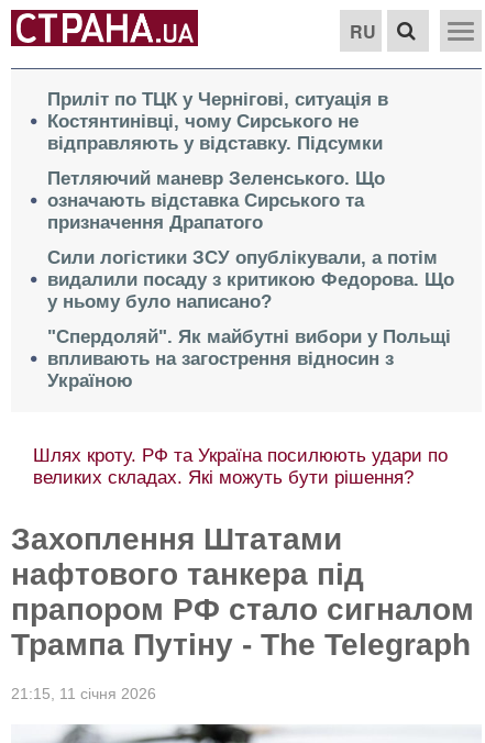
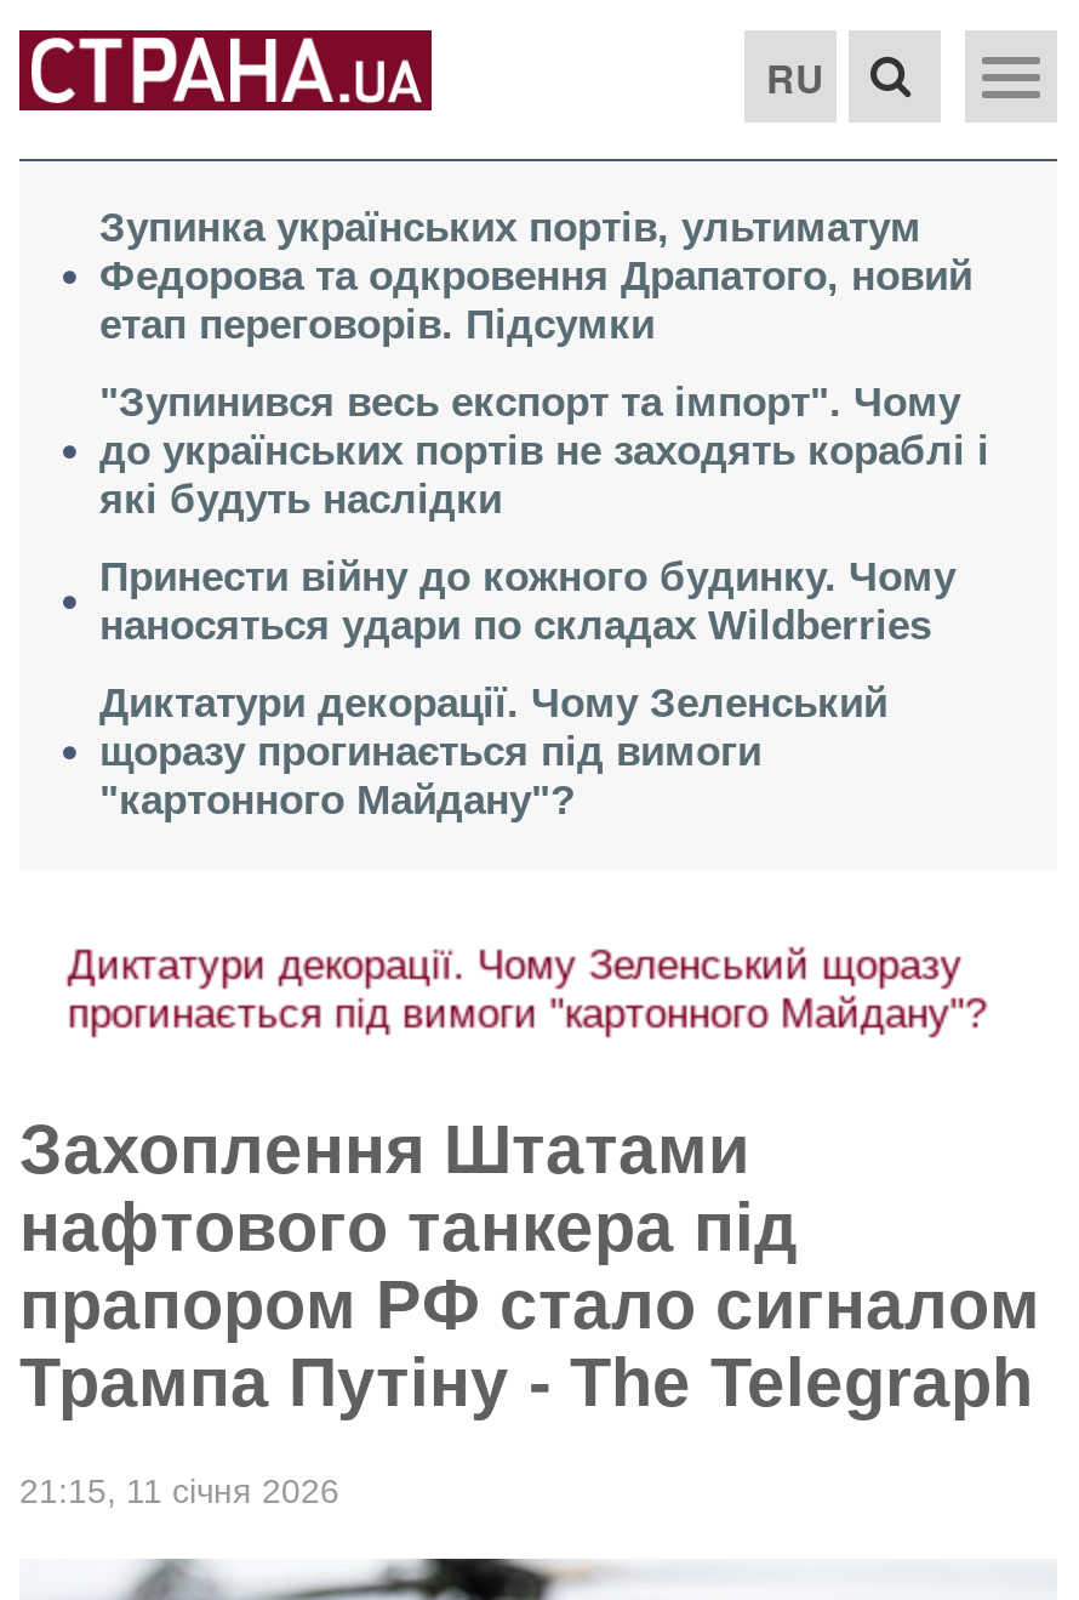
- Приліт по ТЦК у Чернігові, ситуація в
- Костянтинівці, чому Сирського не
- відправляють у відставку. Підсумки
+ Зупинка українських портів, ультиматум
+ Федорова та одкровення Драпатого, новий
+ етап переговорів. Підсумки

- Петляючий маневр Зеленського. Що
- означають відставка Сирського та
- призначення Драпатого
+ "Зупинився весь експорт та імпорт". Чому
+ до українських портів не заходять кораблі і
+ які будуть наслідки

- Сили логістики ЗСУ опублікували, а потім
- видалили посаду з критикою Федорова. Що
- у ньому було написано?
+ Принести війну до кожного будинку. Чому
+ наносяться удари по складах Wildberries

- "Спердоляй". Як майбутні вибори у Польщі
- впливають на загострення відносин з
- Україною
+ Диктатури декорації. Чому Зеленський
+ щоразу прогинається під вимоги
+ "картонного Майдану"?

- Шлях кроту. РФ та Україна посилюють удари по
- великих складах. Які можуть бути рішення?
+ Диктатури декорації. Чому Зеленський щоразу
+ прогинається під вимоги "картонного Майдану"?
